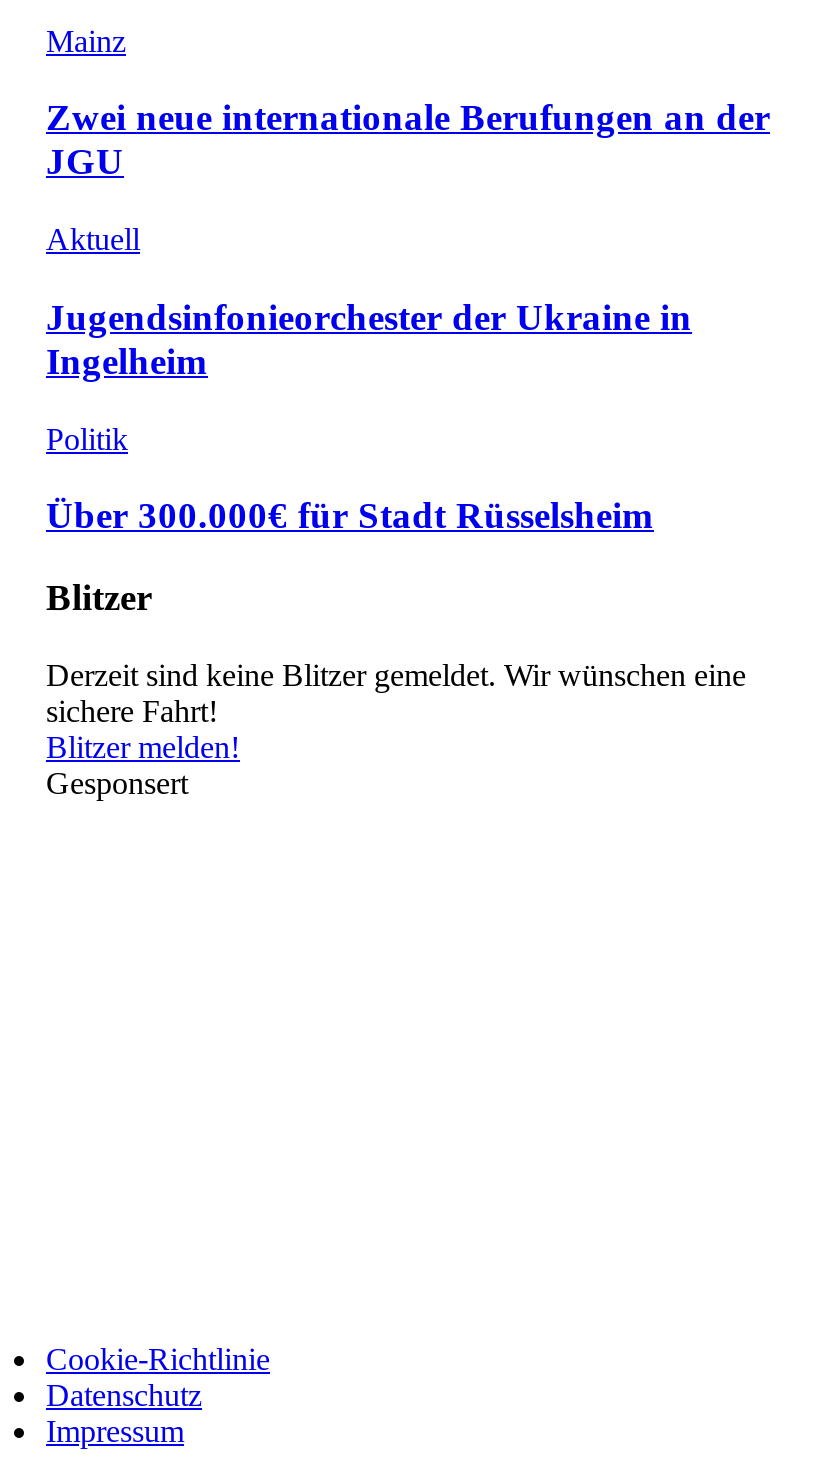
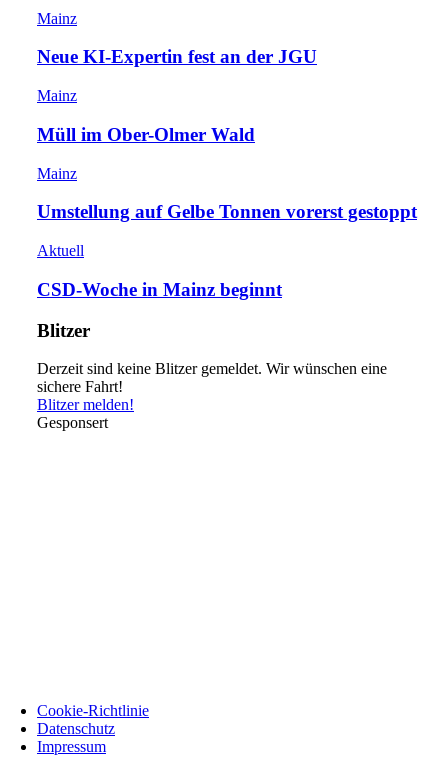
- Zwei neue internationale Berufungen an der
- JGU
+ Neue KI-Expertin fest an der JGU
+ Mainz
+ Müll im Ober-Olmer Wald
+ Mainz
+ Umstellung auf Gelbe Tonnen vorerst gestoppt

moved down: Aktuell

- Jugendsinfonieorchester der Ukraine in
- Ingelheim
- Politik
- Über 300.000€ für Stadt Rüsselsheim
+ CSD-Woche in Mainz beginnt
